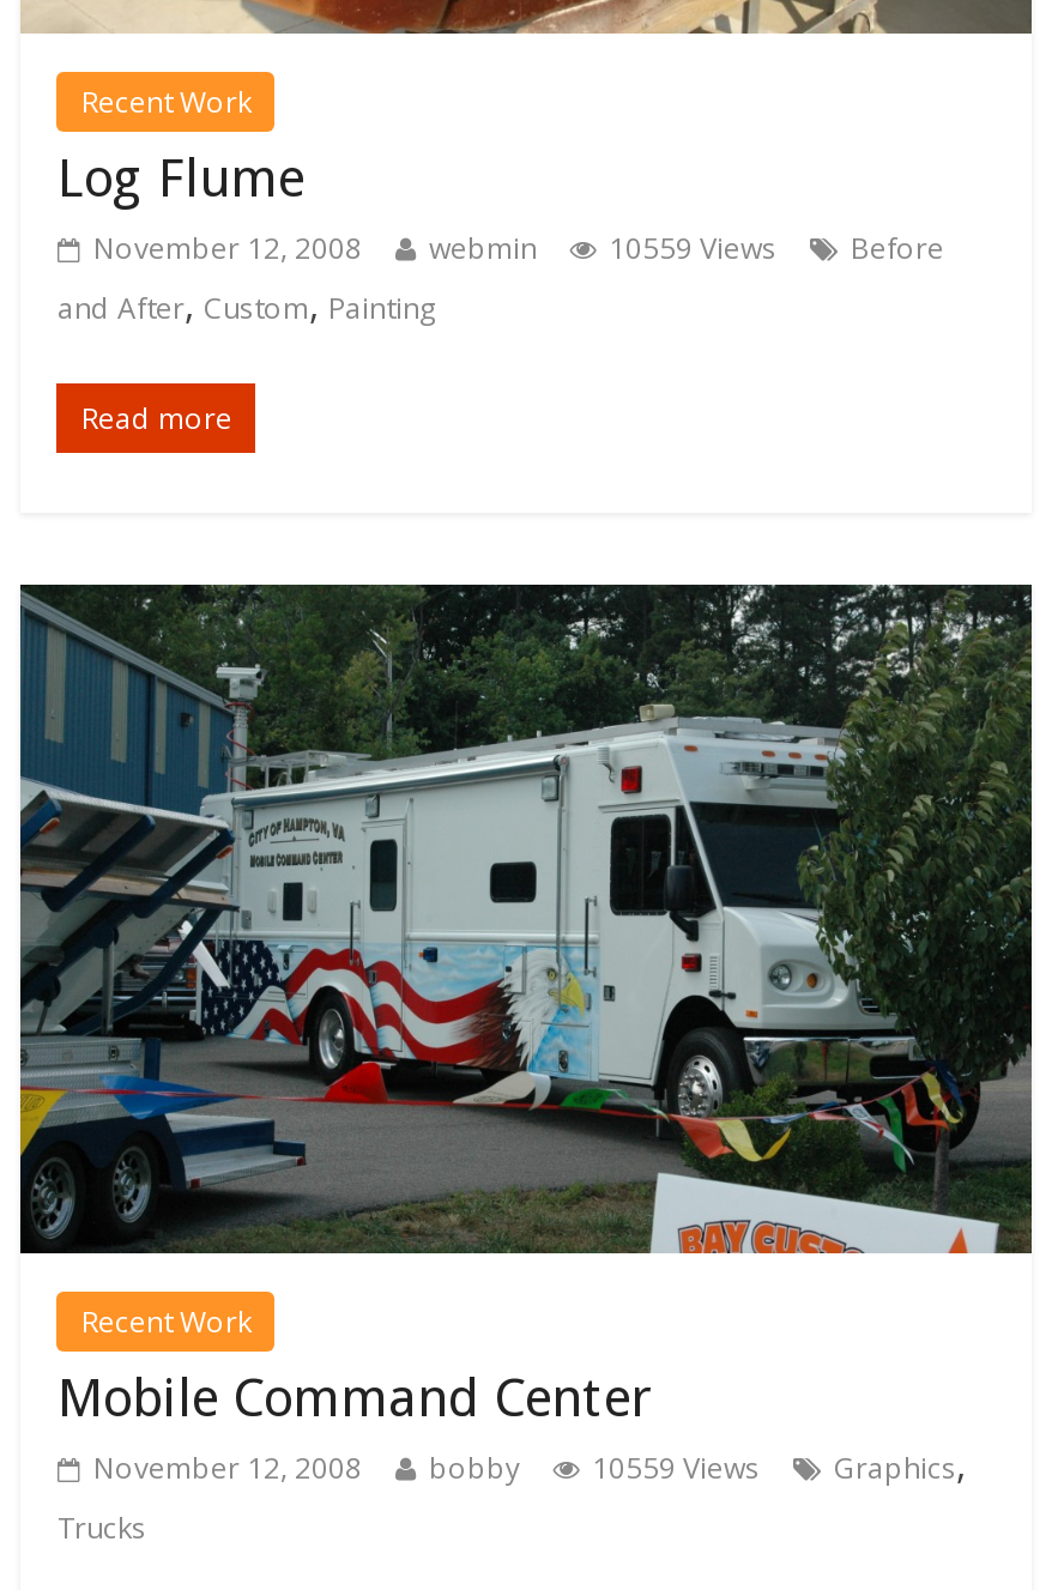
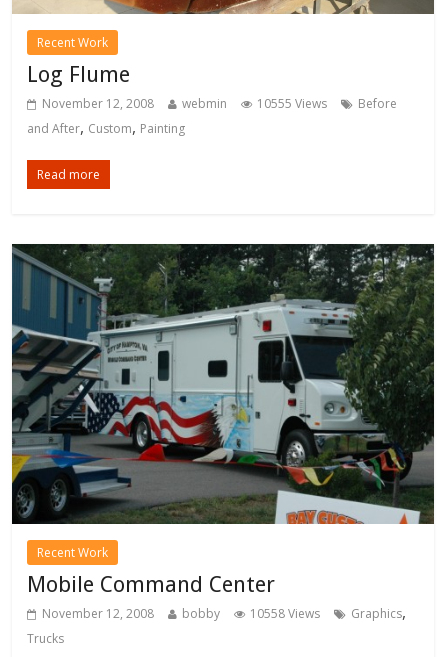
- November 12, 2008 webmin 10559 Views Before
+ November 12, 2008 webmin 10555 Views Before

- November 12, 2008 bobby 10559 Views Graphics,
+ November 12, 2008 bobby 10558 Views Graphics,
